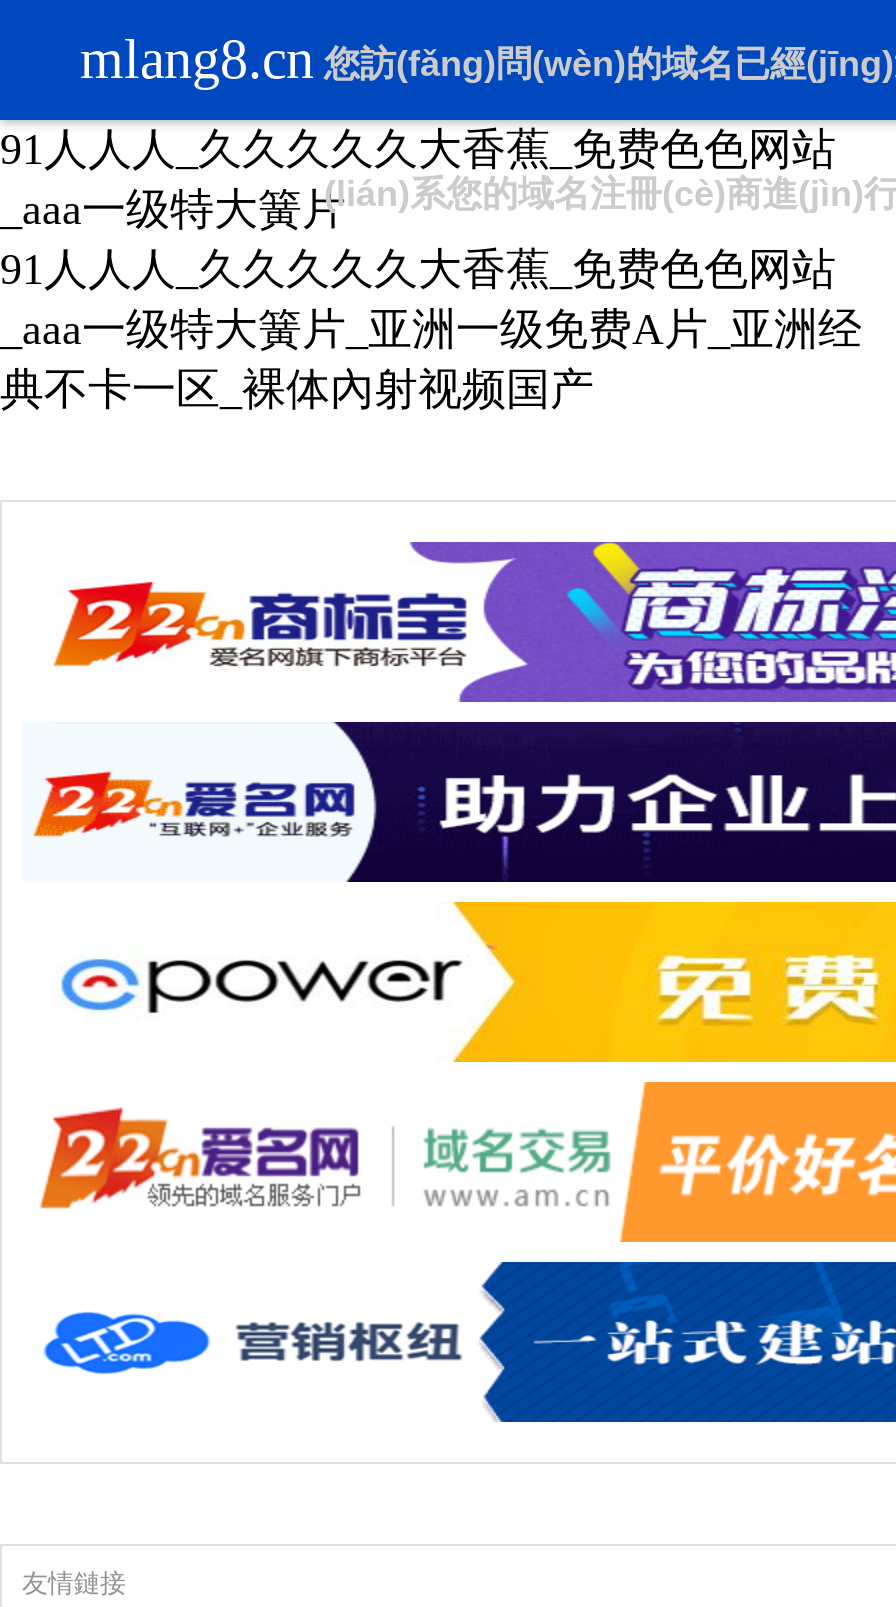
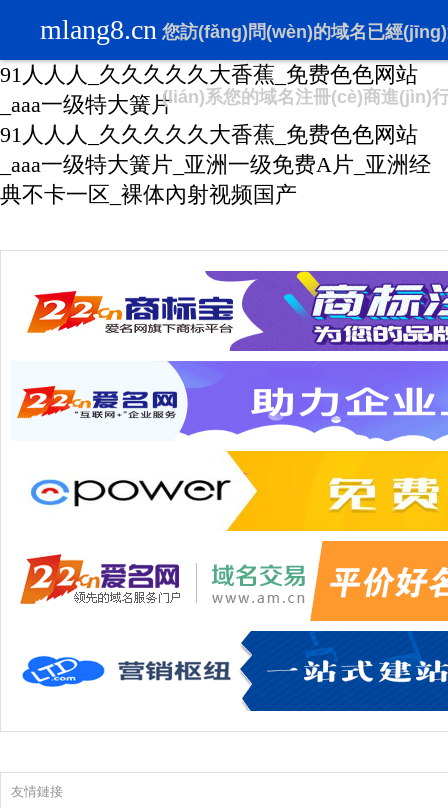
- [image]
+ [image]
